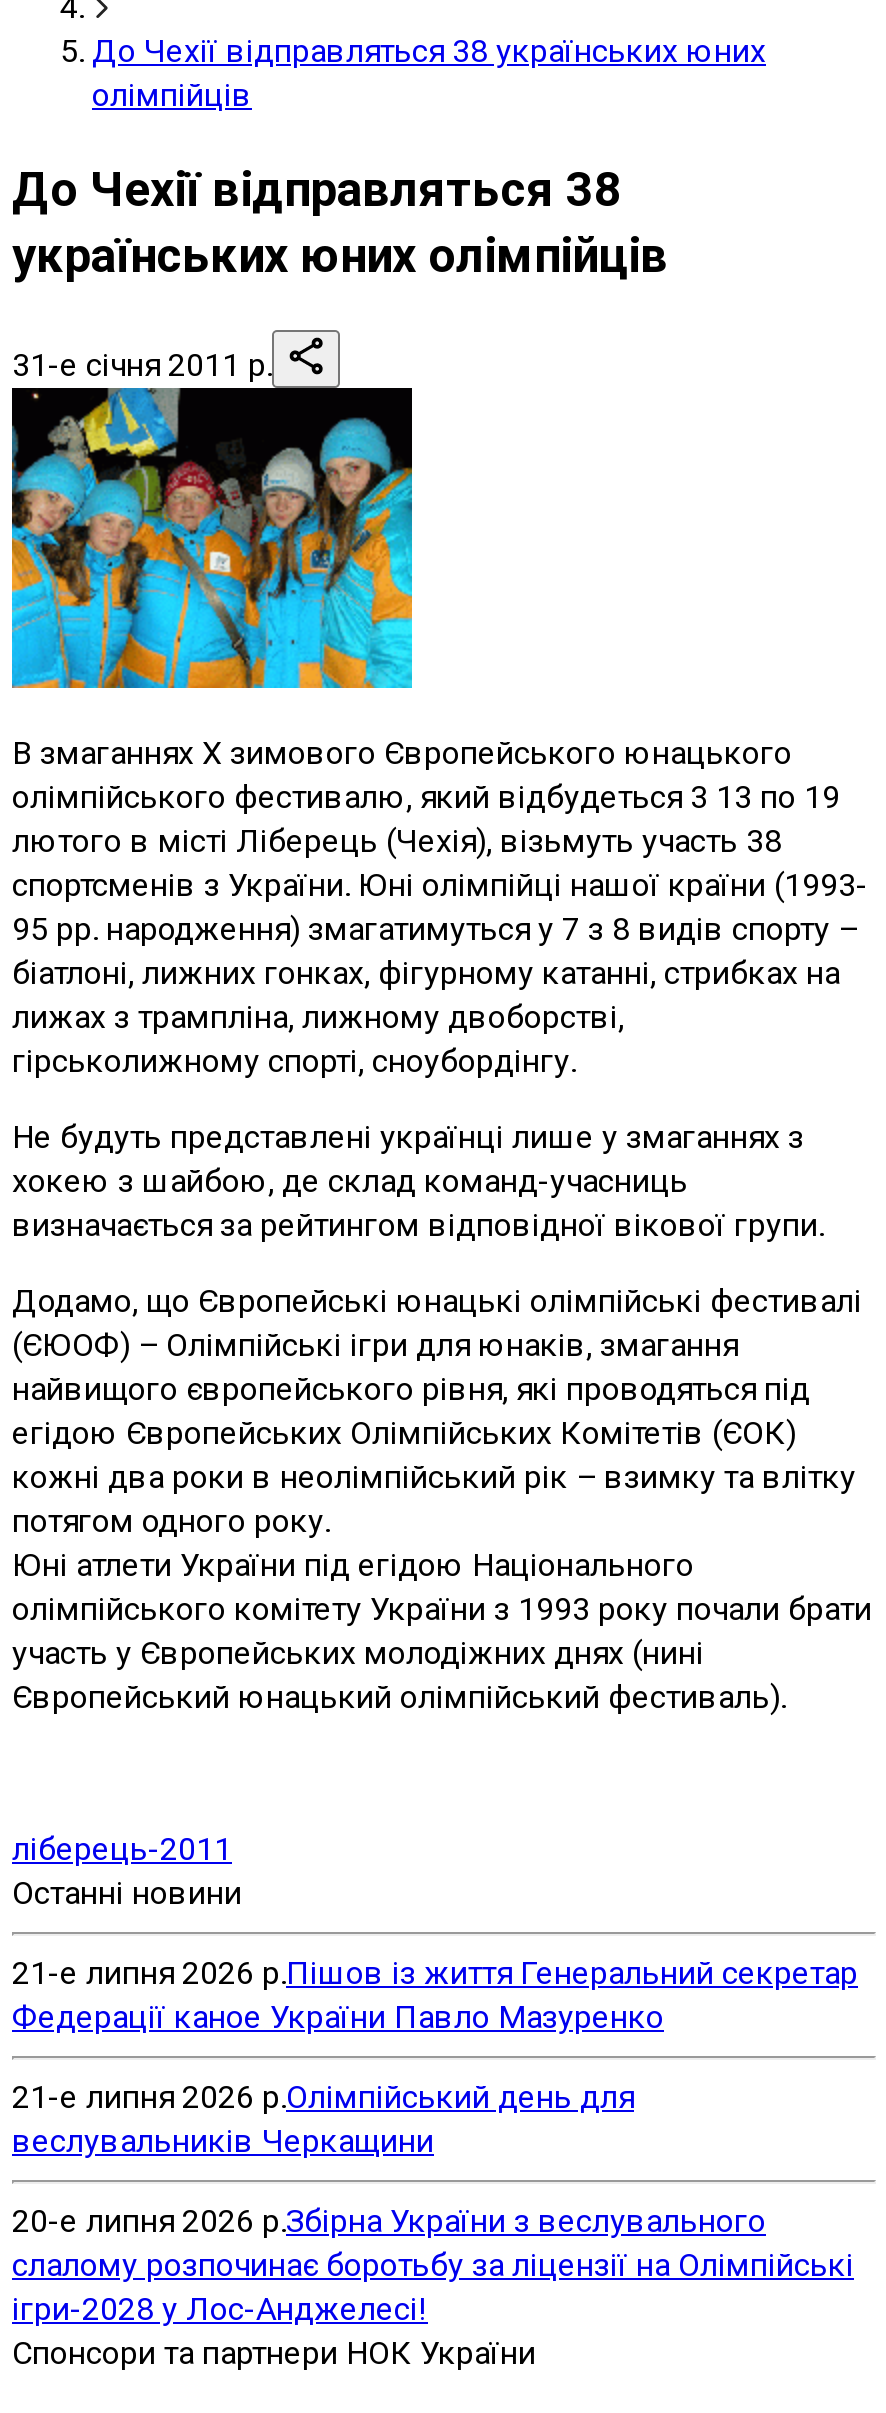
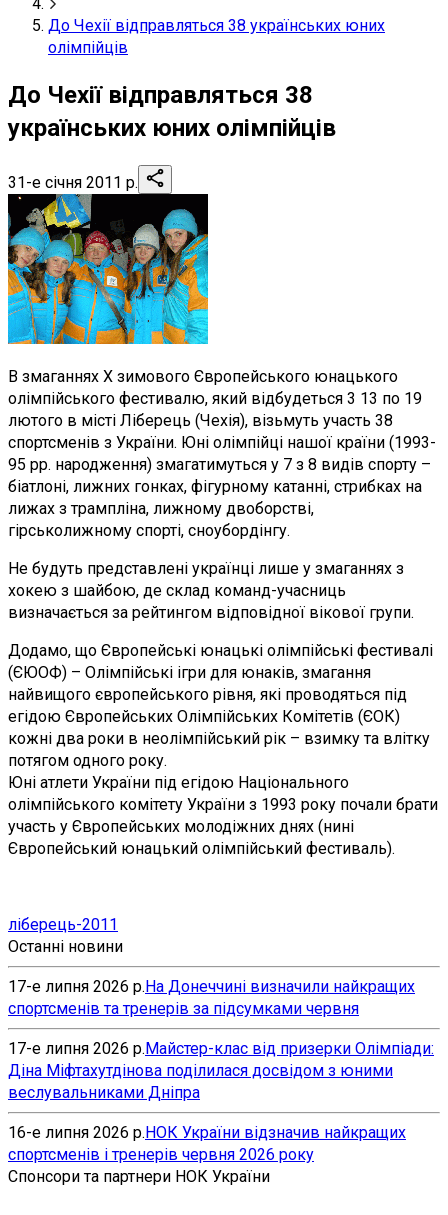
- 21-е липня 2026 р.Пішов із життя Генеральний секретар
- Федерації каное України Павло Мазуренко
+ 17-е липня 2026 р.На Донеччині визначили найкращих
+ спортсменів та тренерів за підсумками червня

- 21-е липня 2026 р.Олімпійський день для
- веслувальників Черкащини
+ 17-е липня 2026 р. Майстер-клас від призерки Олімпіади:
+ Діна Міфтахутдінова поділилася досвідом з юними
+ веслувальниками Дніпра

- 20-е липня 2026 р.Збірна України з веслувального
- слалому розпочинає боротьбу за ліцензії на Олімпійські
- ігри-2028 у Лос-Анджелесі!
+ 16-е липня 2026 р. НОК України відзначив найкращих
+ спортсменів і тренерів червня 2026 року
